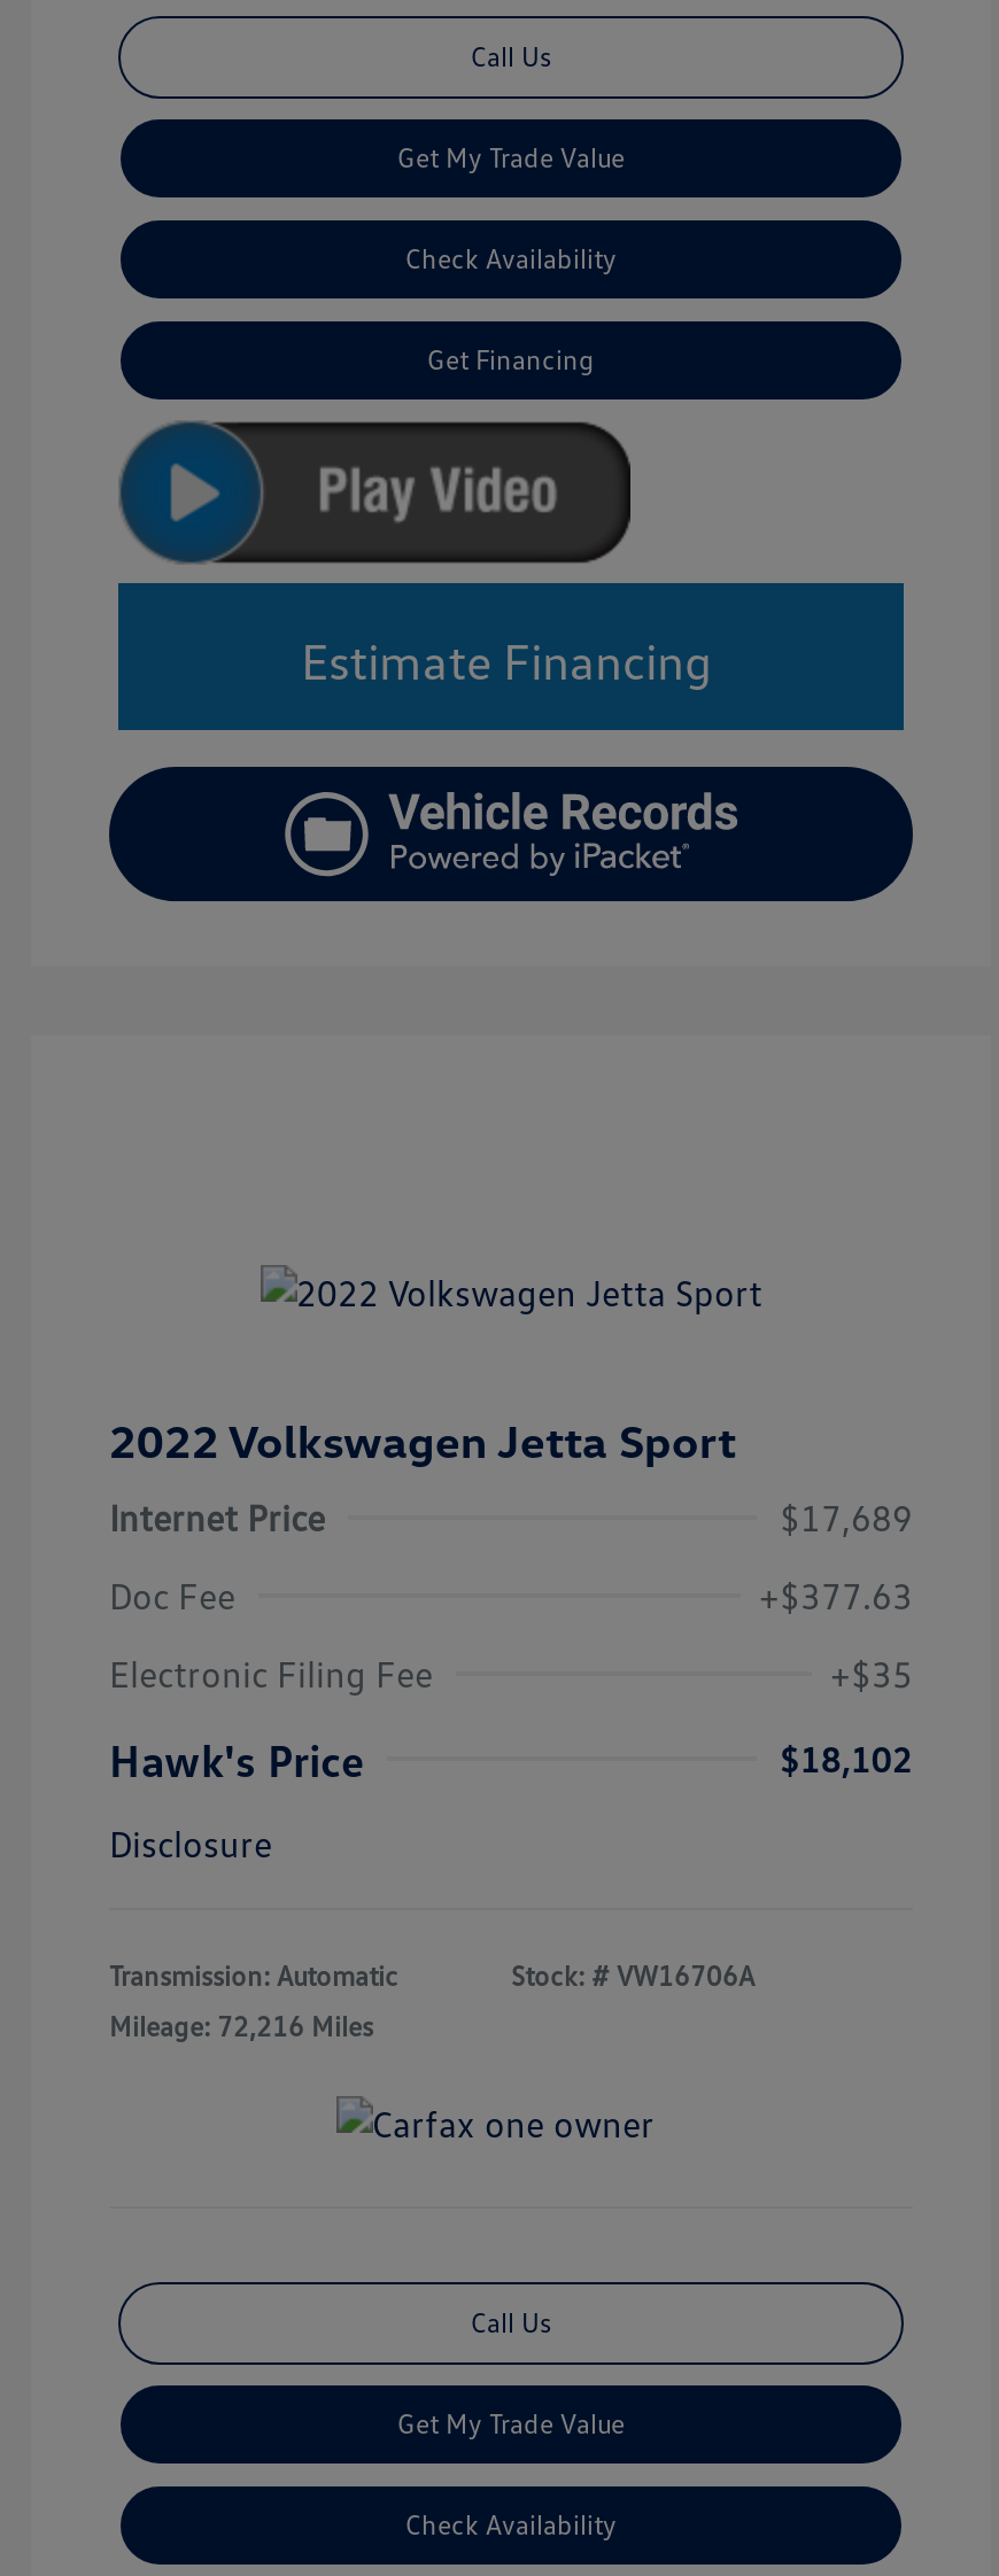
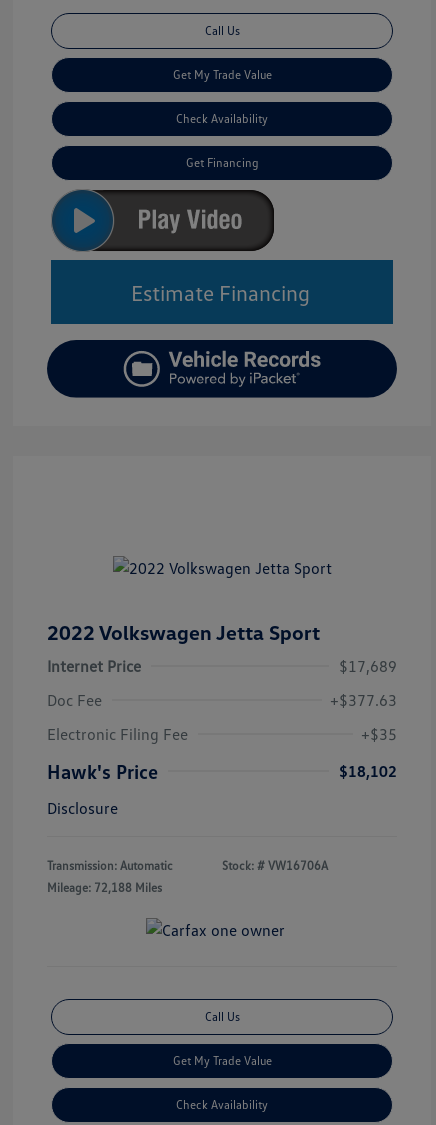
- Mileage: 72,216 Miles
+ Mileage: 72,188 Miles
